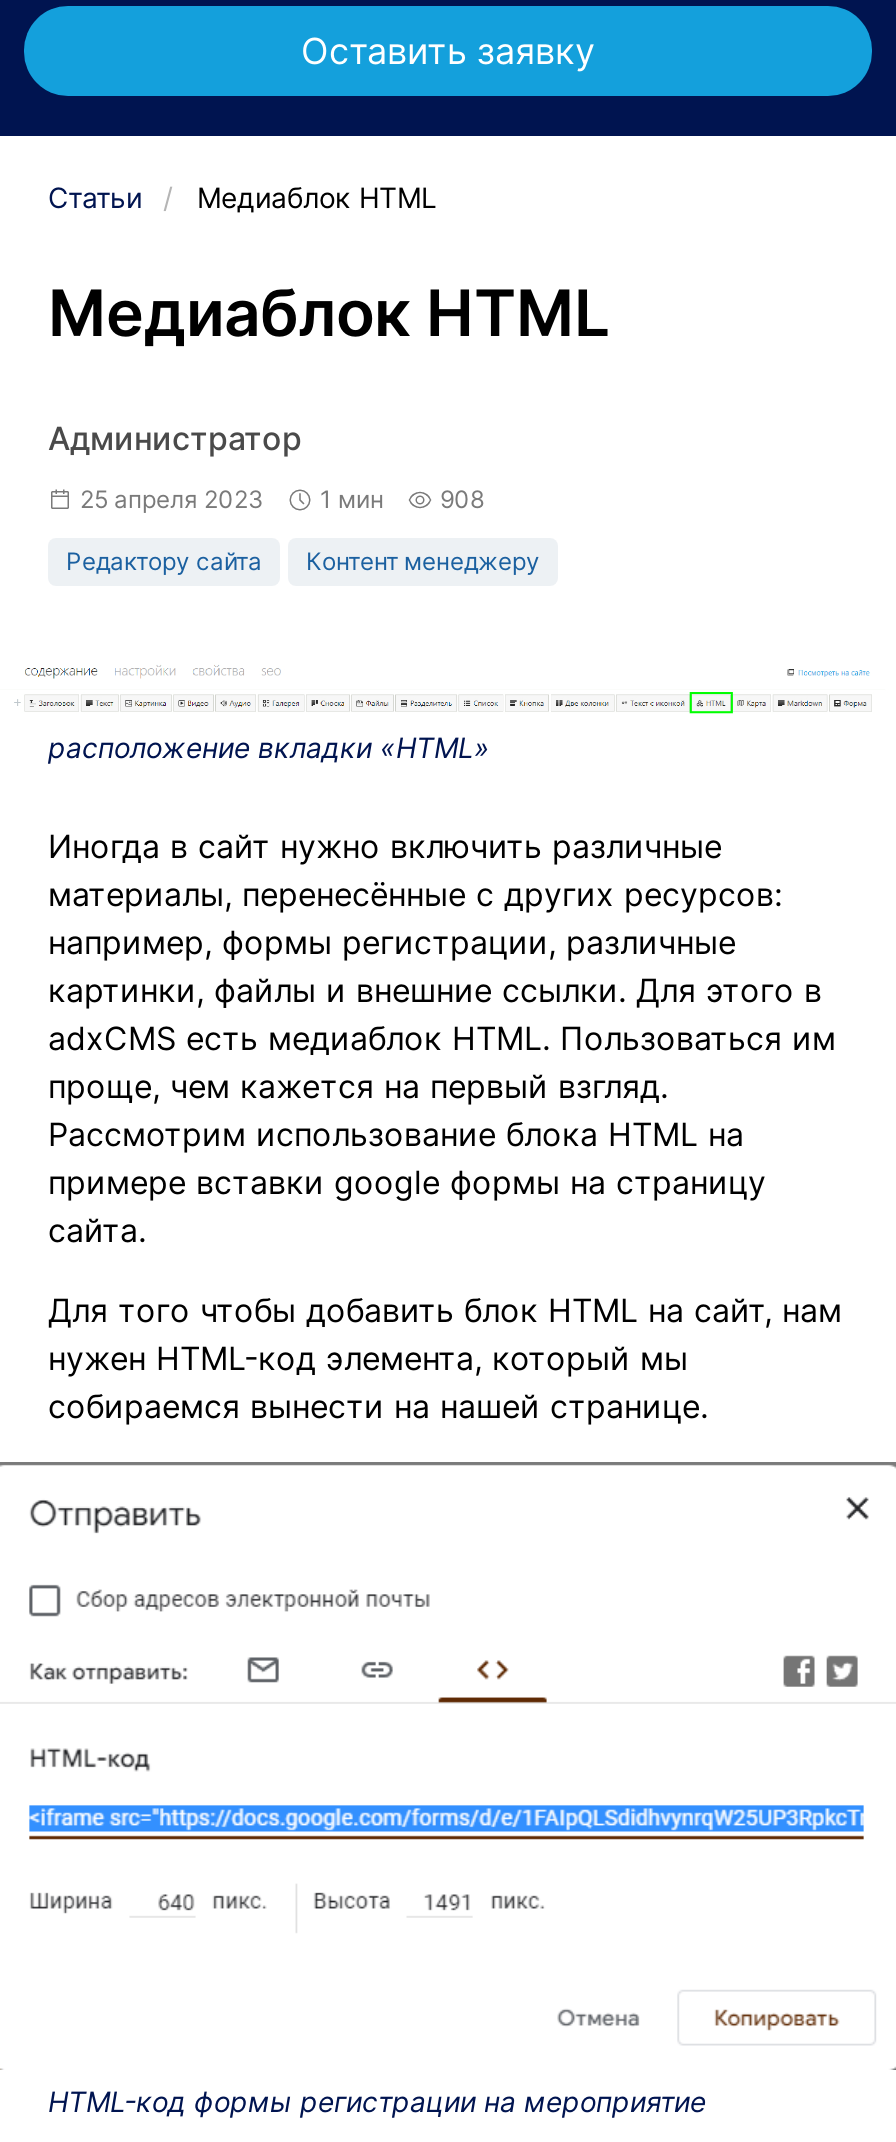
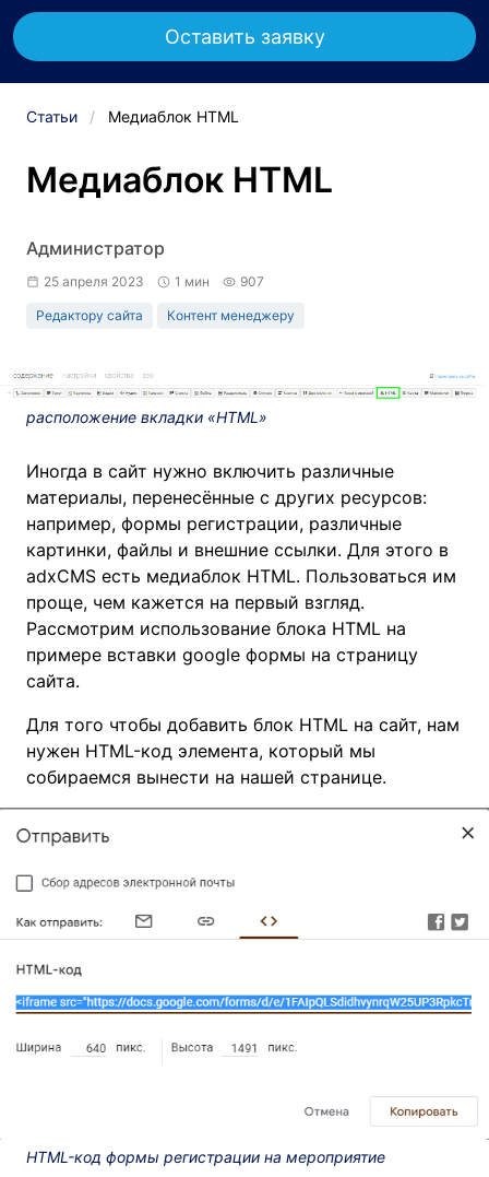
- 25 апреля 2023 1 мин 908
+ 25 апреля 2023 1 мин 907
